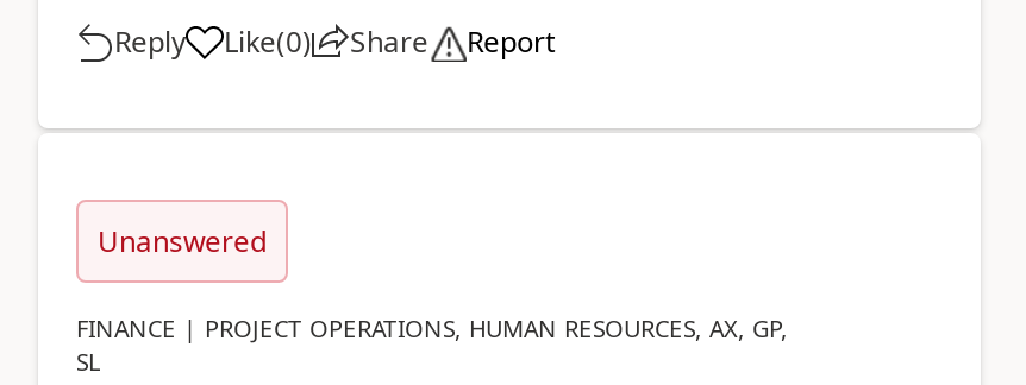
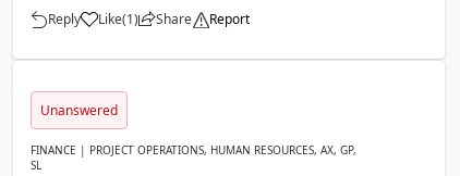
- (0)
+ (1)
